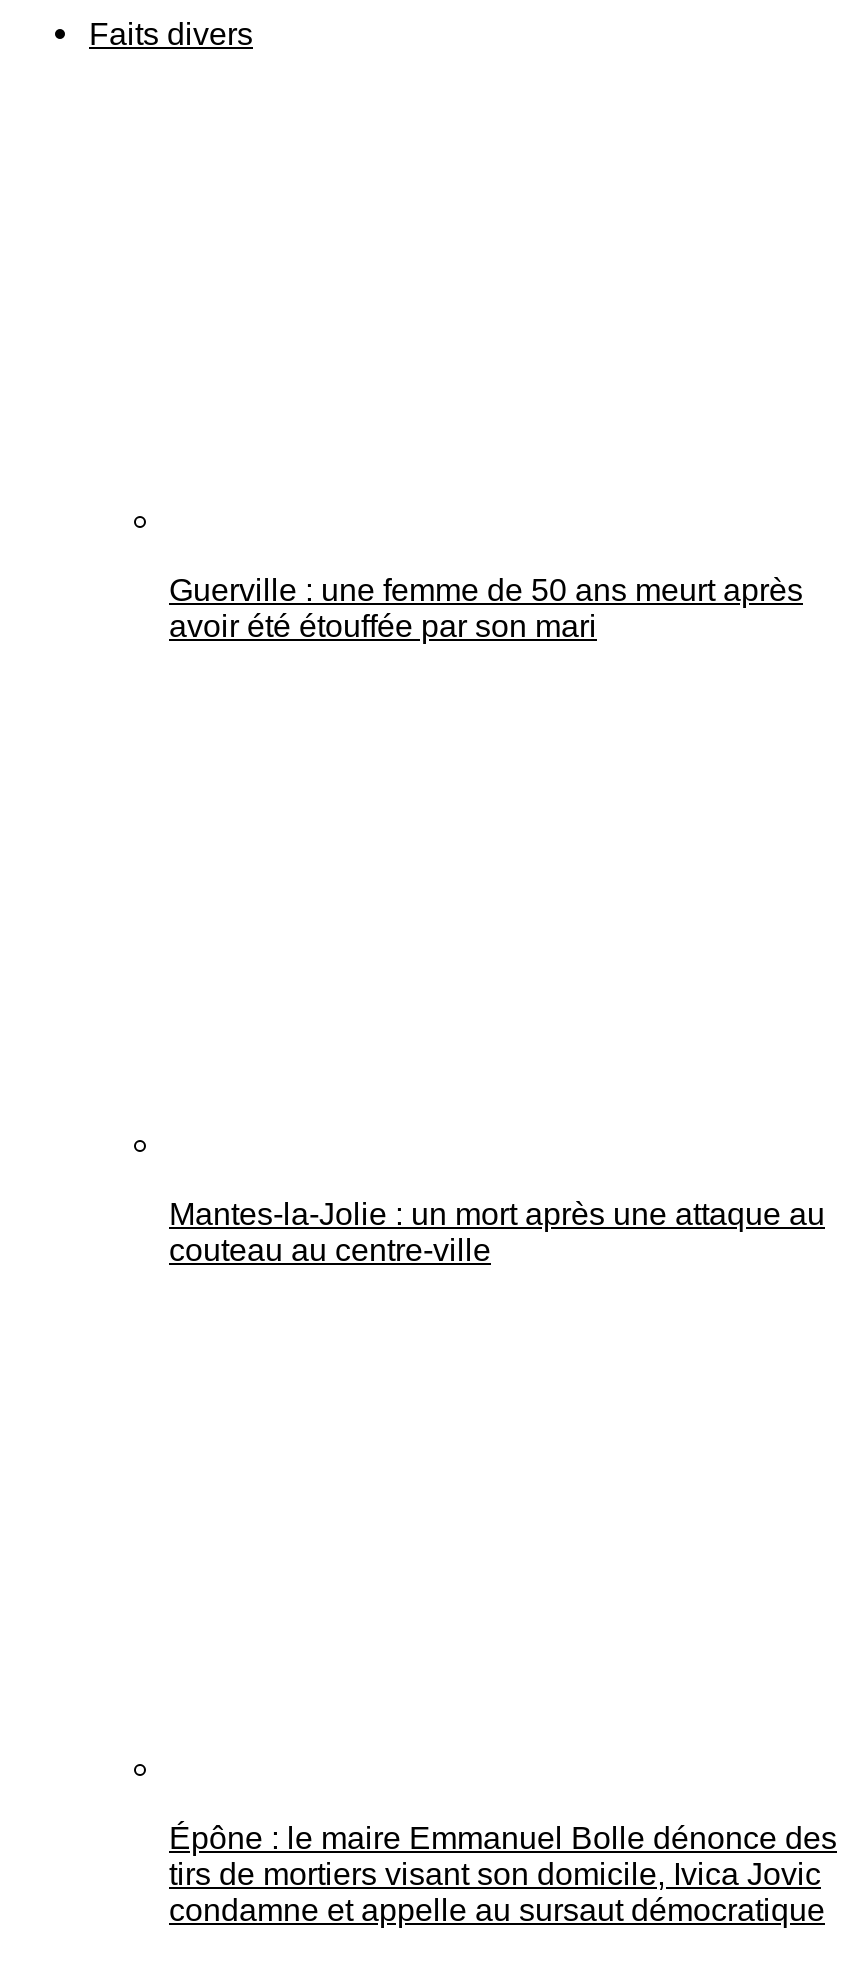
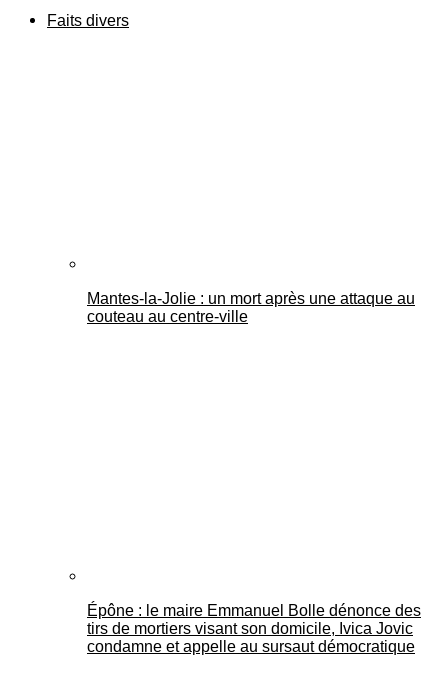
- Guerville : une femme de 50 ans meurt après
- avoir été étouffée par son mari
